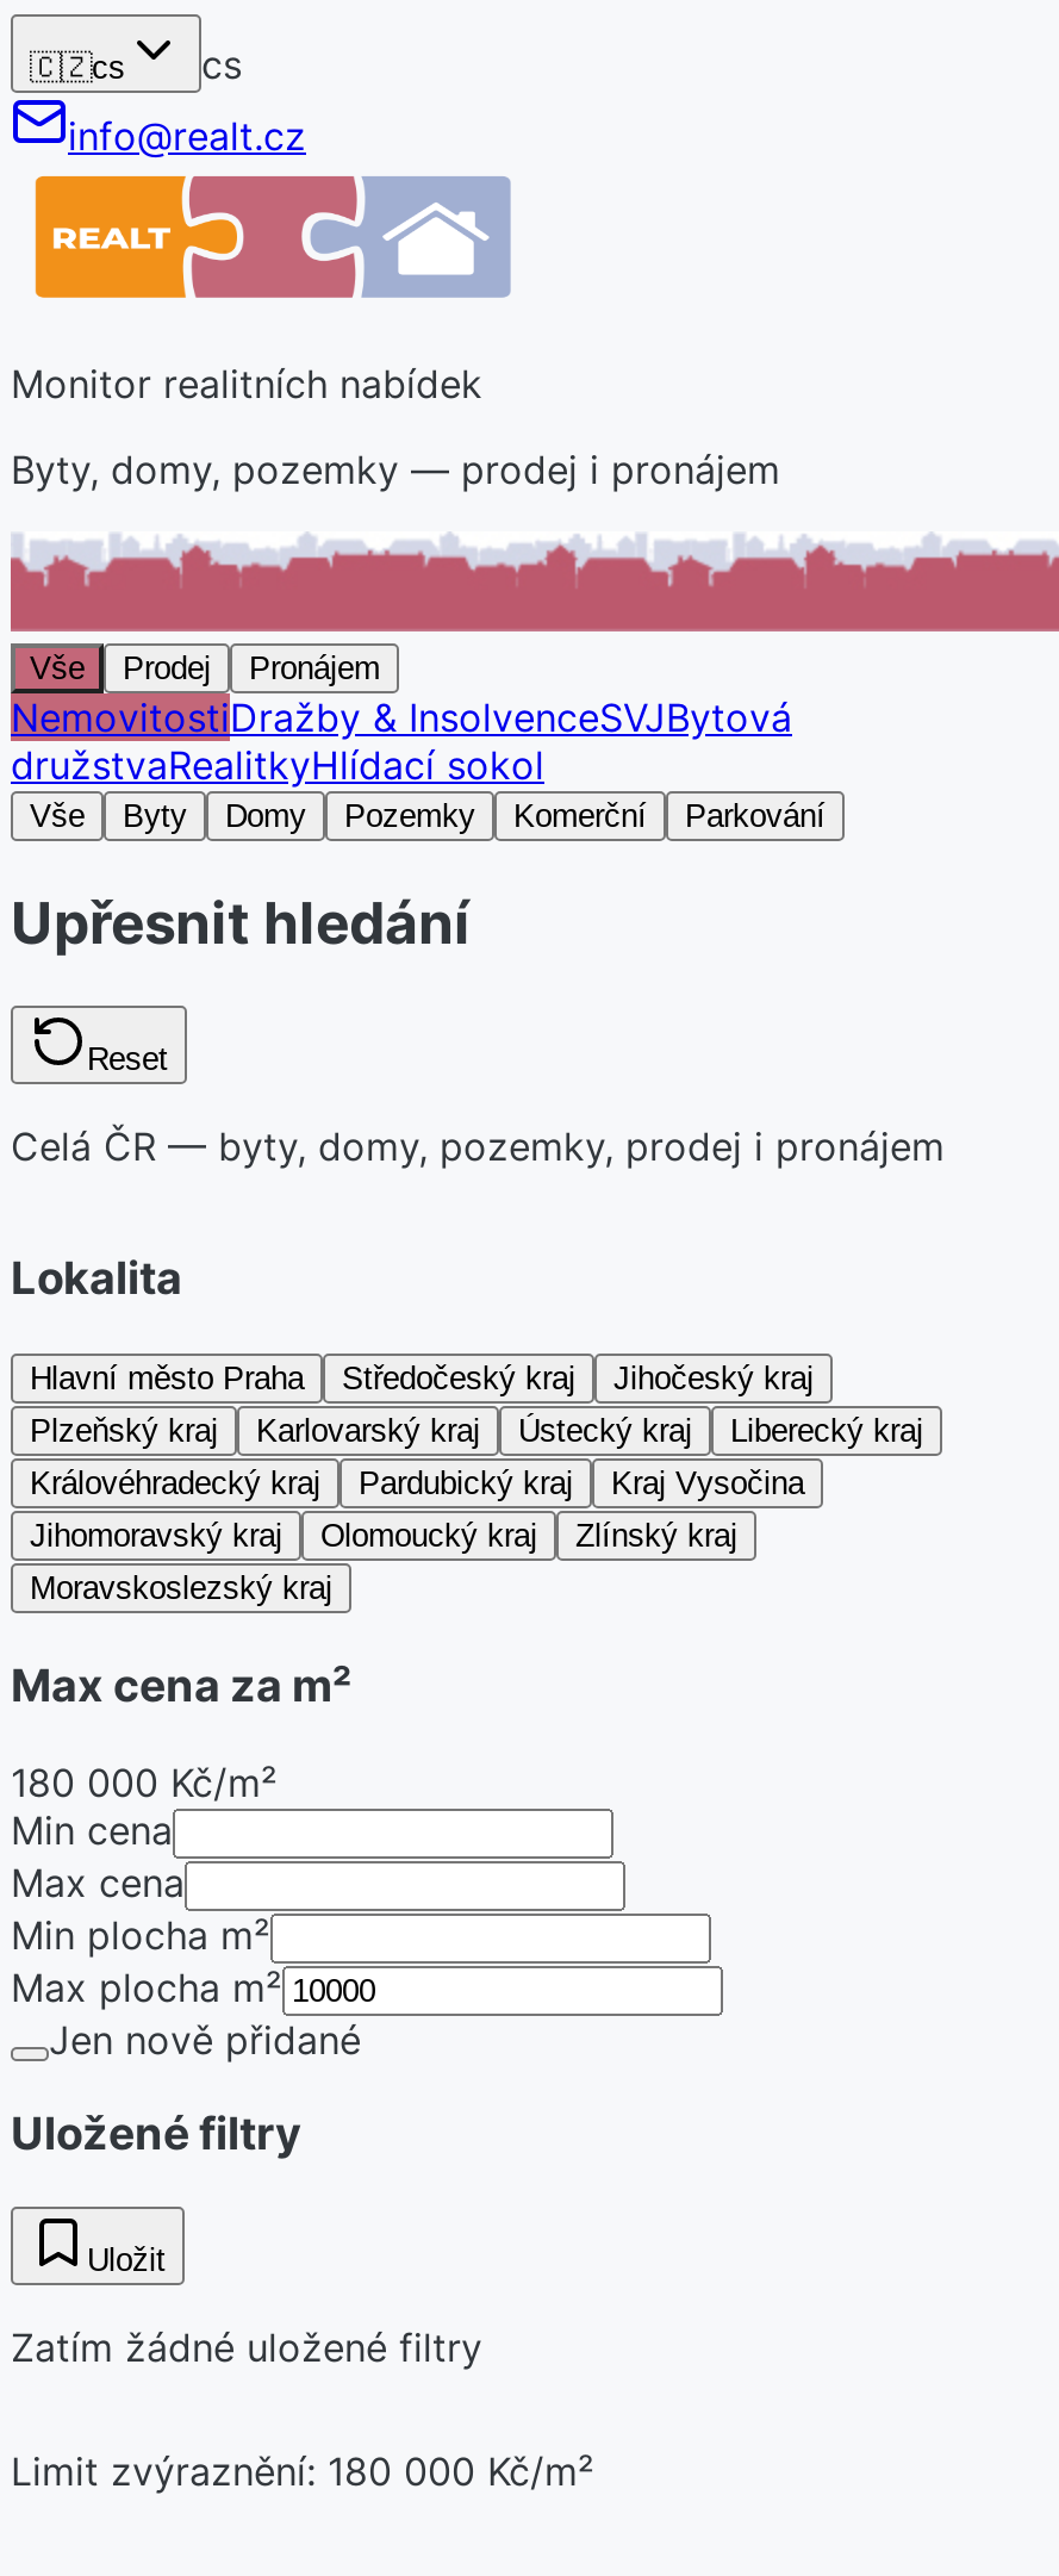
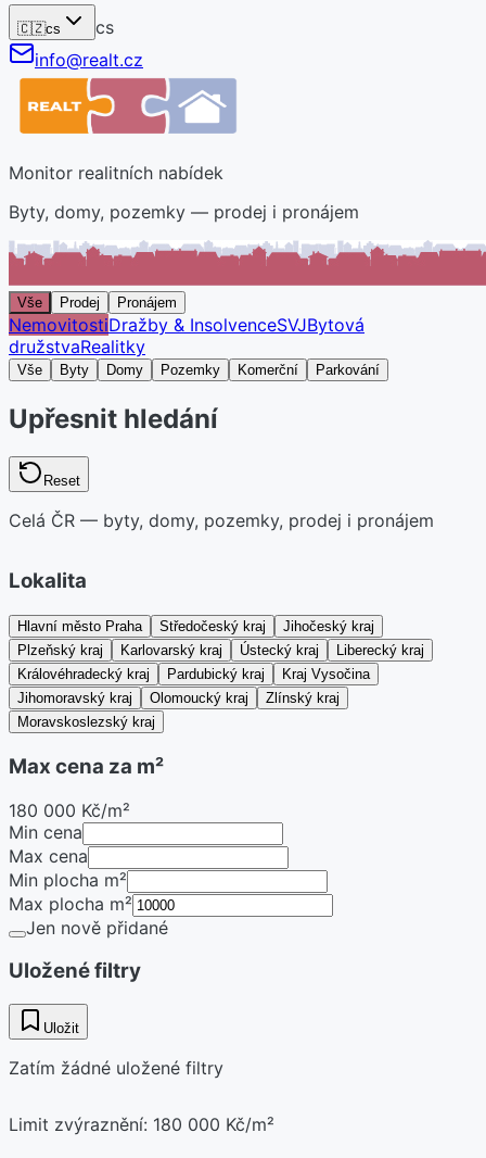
- družstvaRealitkyHlídací sokol
+ družstvaRealitky
